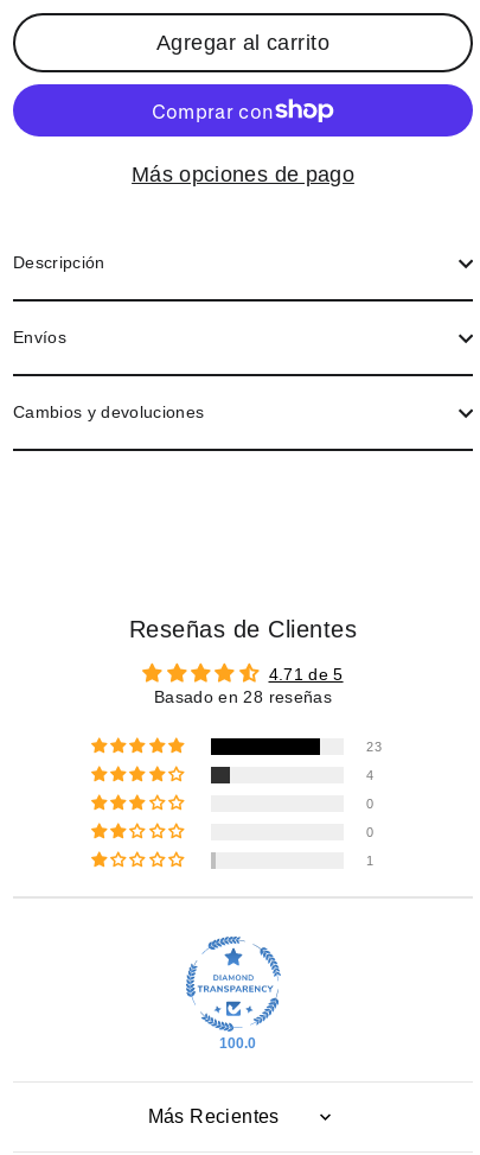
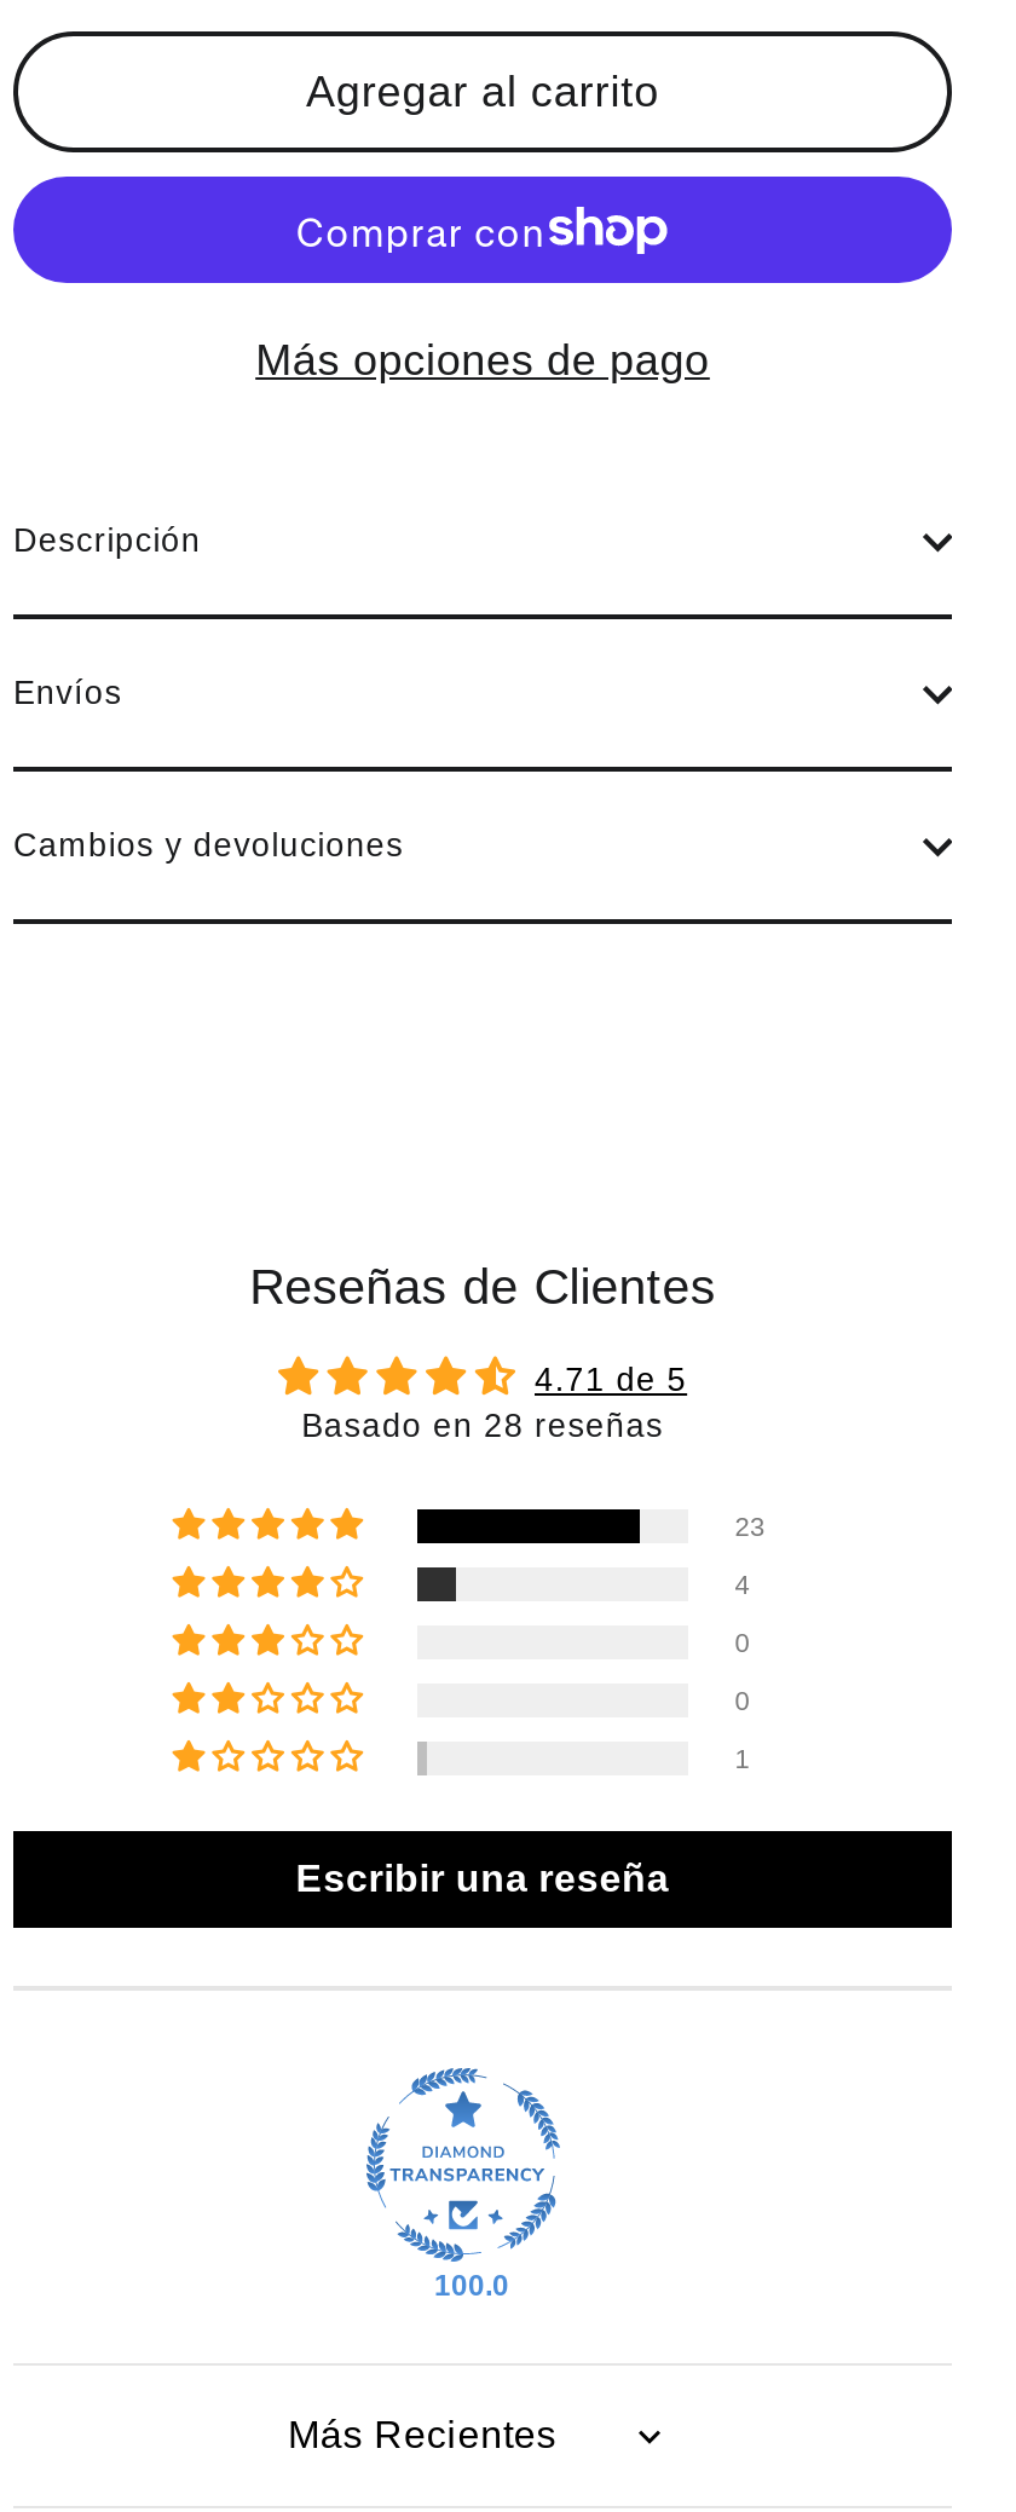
+ Escribir una reseña
